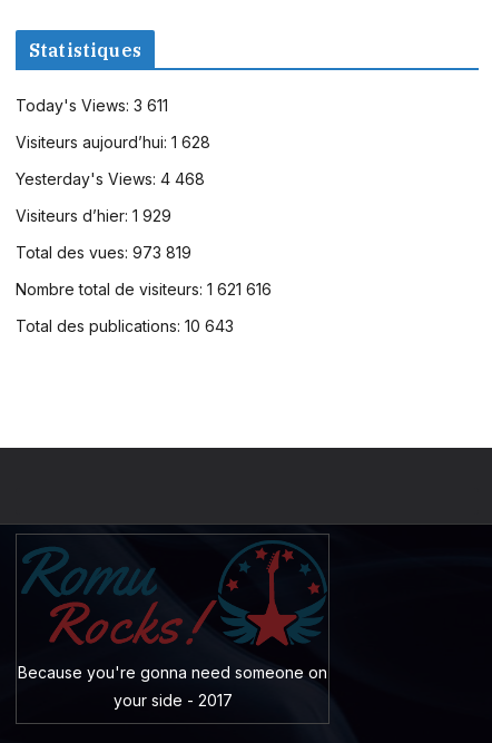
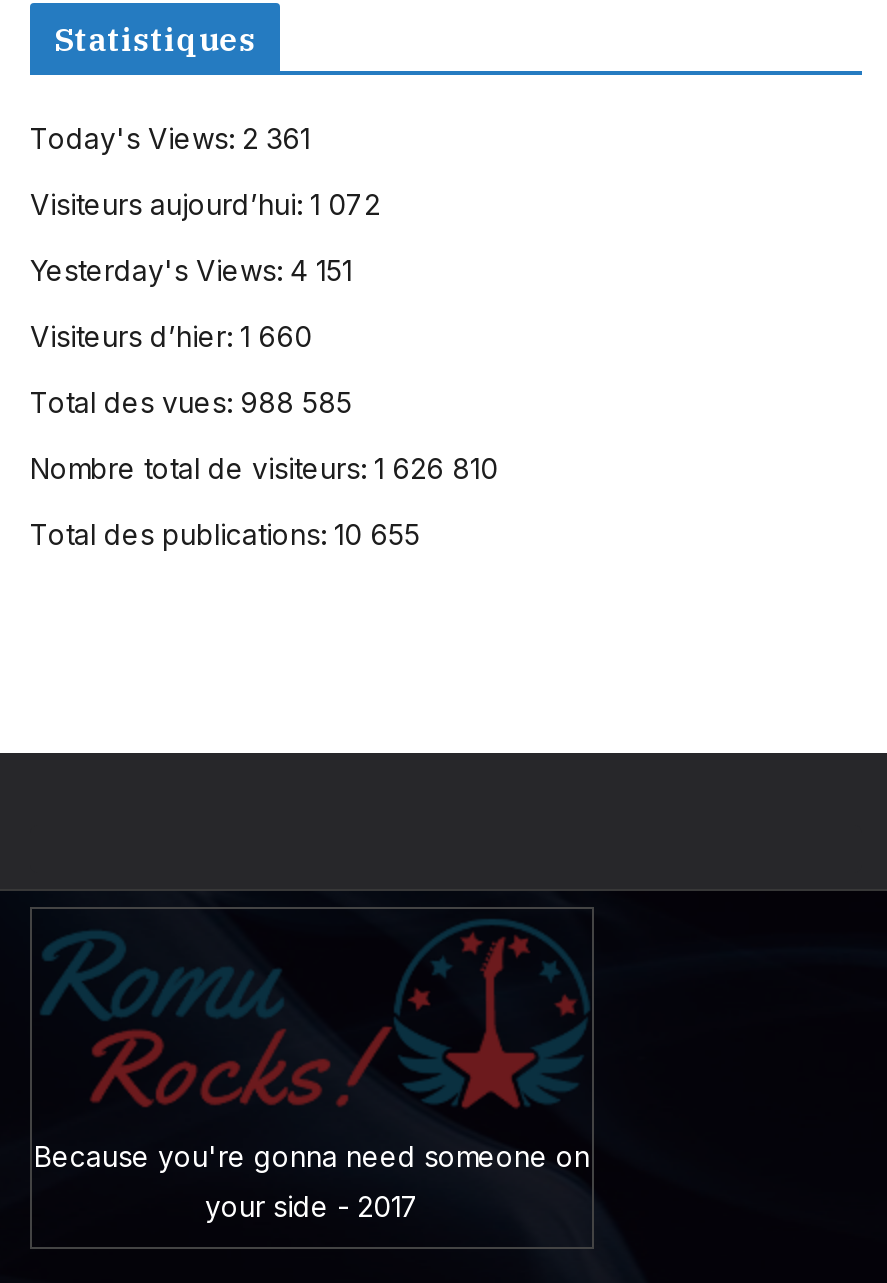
- Today's Views: 3 611
+ Today's Views: 2 361

- Visiteurs aujourd’hui: 1 628
+ Visiteurs aujourd’hui: 1 072

- Yesterday's Views: 4 468
+ Yesterday's Views: 4 151

- Visiteurs d’hier: 1 929
+ Visiteurs d’hier: 1 660

- Total des vues: 973 819
+ Total des vues: 988 585

- Nombre total de visiteurs: 1 621 616
+ Nombre total de visiteurs: 1 626 810

- Total des publications: 10 643
+ Total des publications: 10 655
